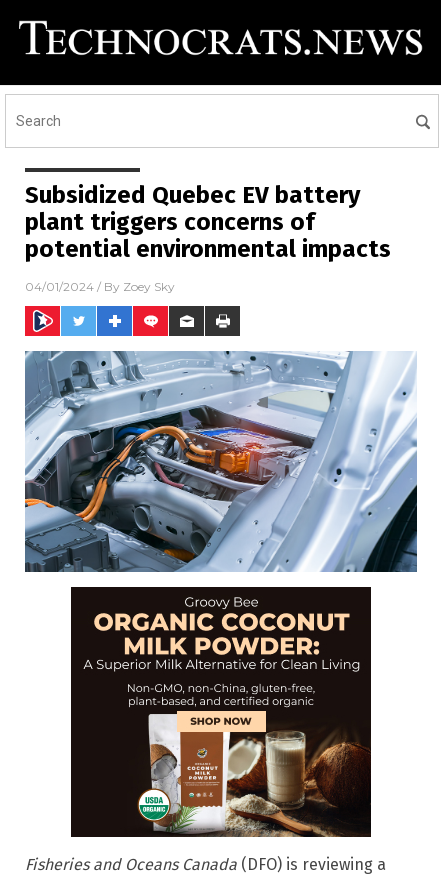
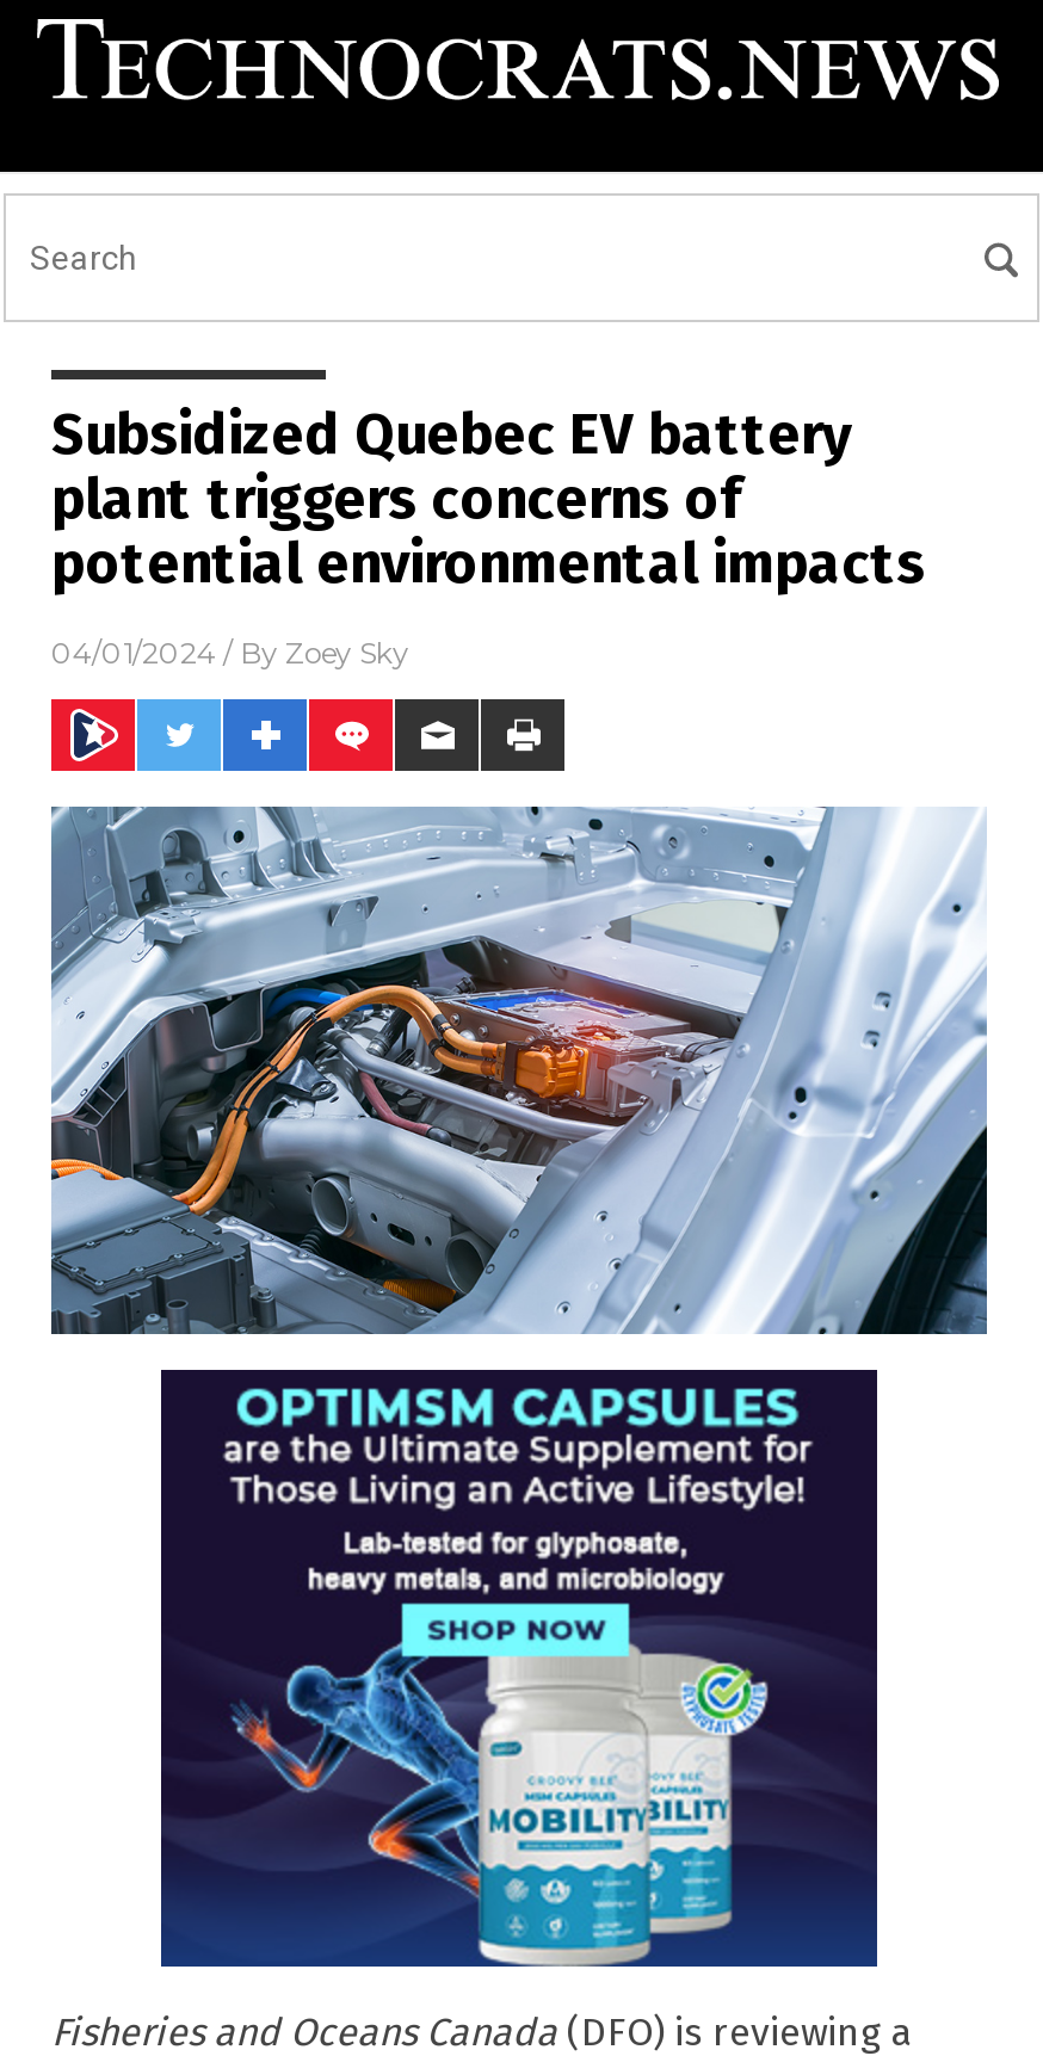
- [image]
+ [image]
